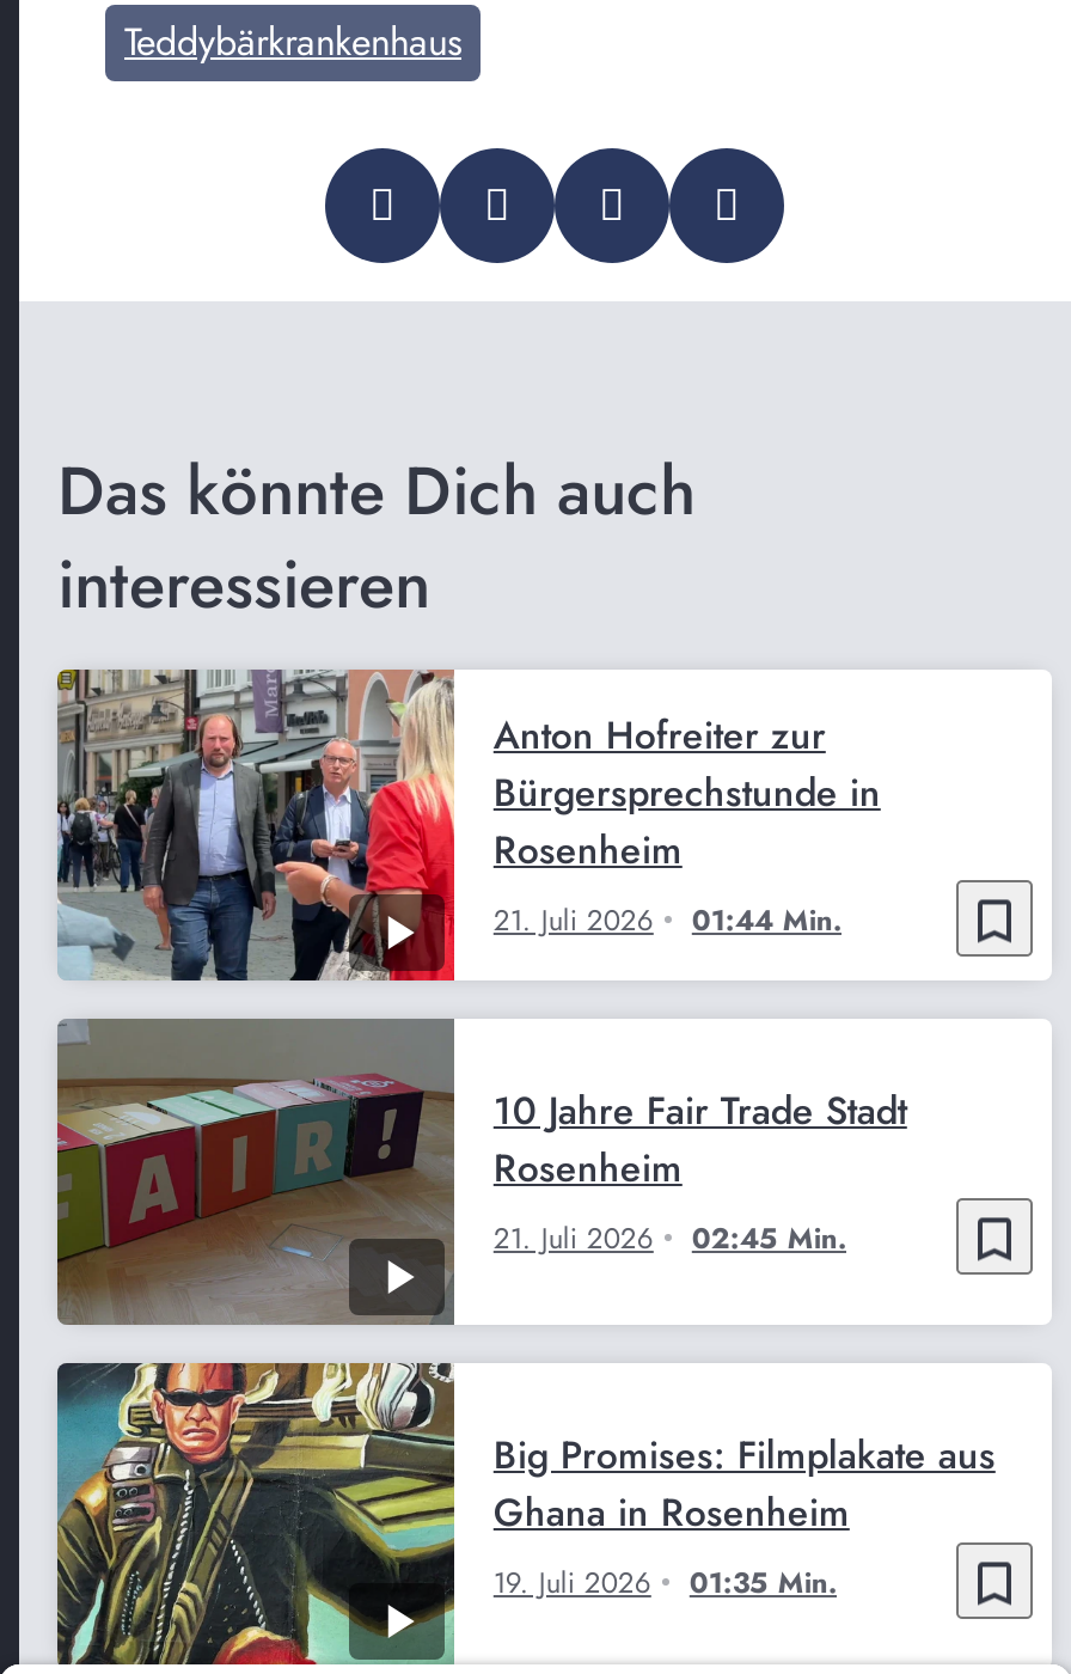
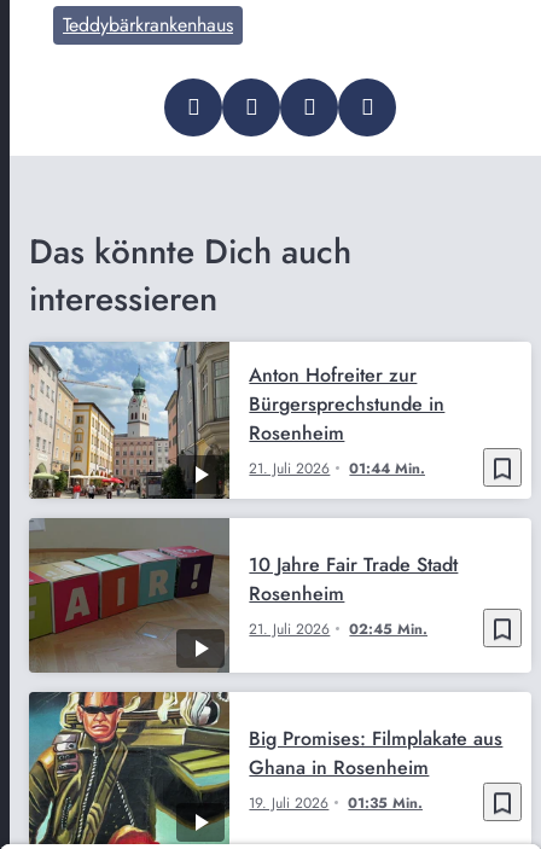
- [image]
+ [image]
